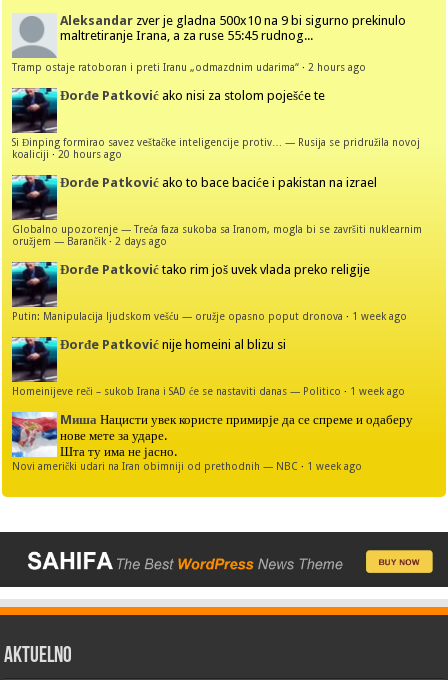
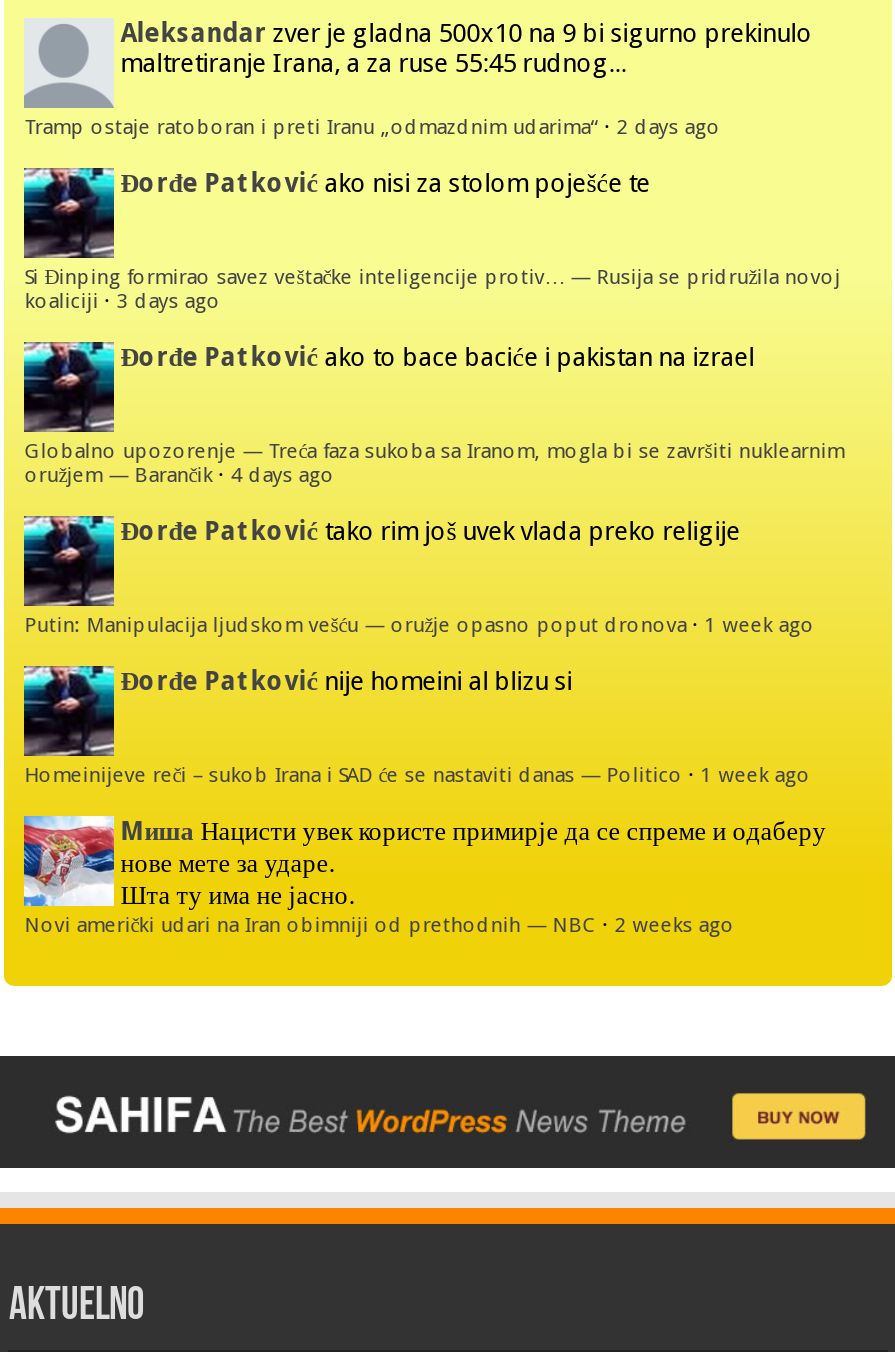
- Tramp ostaje ratoboran i preti Iranu „odmazdnim udarima“· 2 hours ago
+ Tramp ostaje ratoboran i preti Iranu „odmazdnim udarima“· 2 days ago

- koaliciji ·20 hours ago
+ koaliciji ·3 days ago

- oružjem — Barančik · 2 days ago
+ oružjem — Barančik · 4 days ago

- Novi američki udari na Iran obimniji od prethodnih — NBC · 1 week ago
+ Novi američki udari na Iran obimniji od prethodnih — NBC · 2 weeks ago
